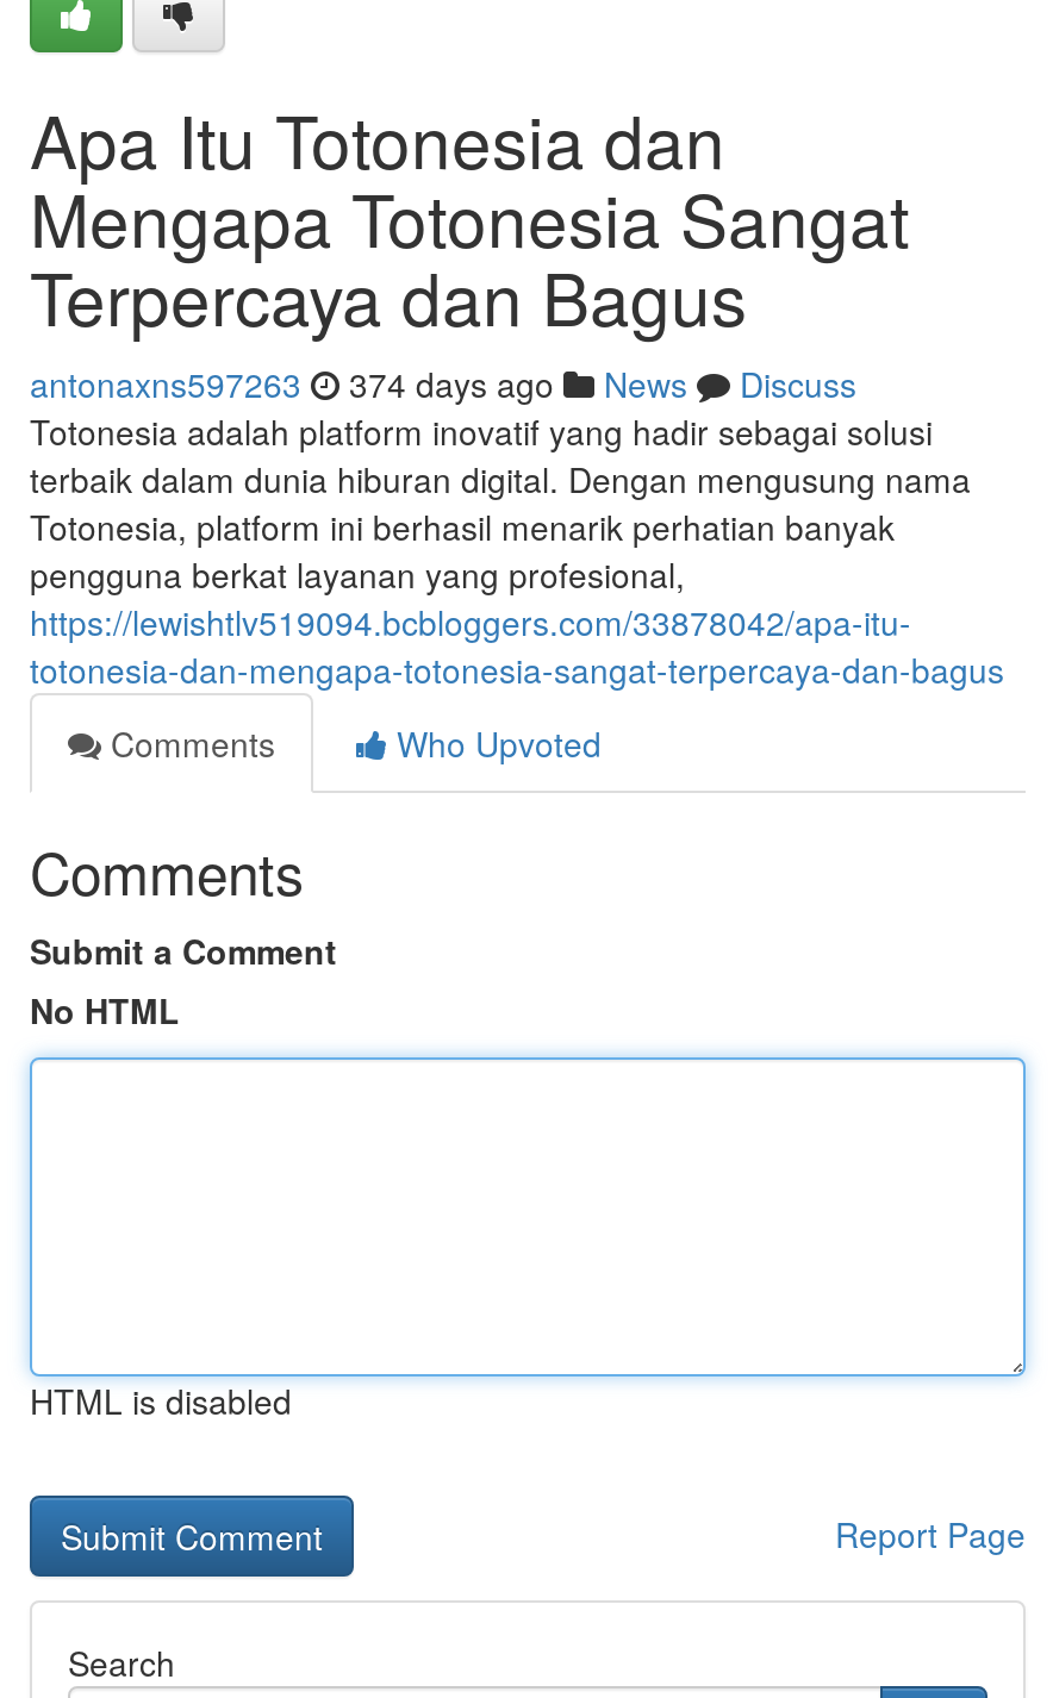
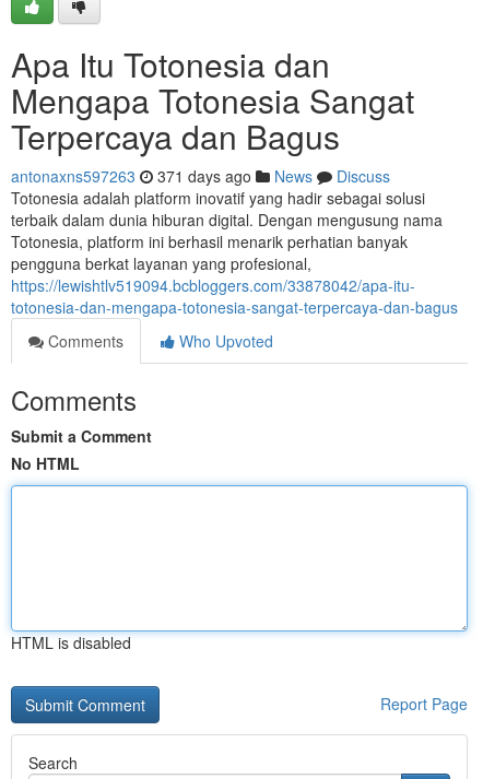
- antonaxns597263 374 days ago News Discuss
+ antonaxns597263 371 days ago News Discuss
